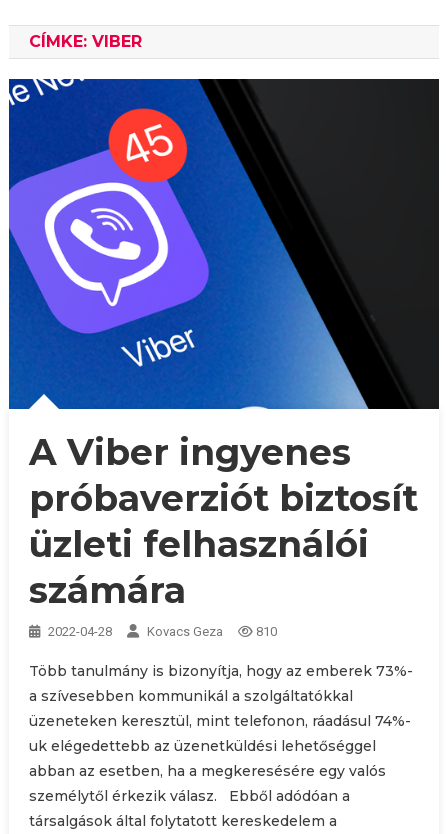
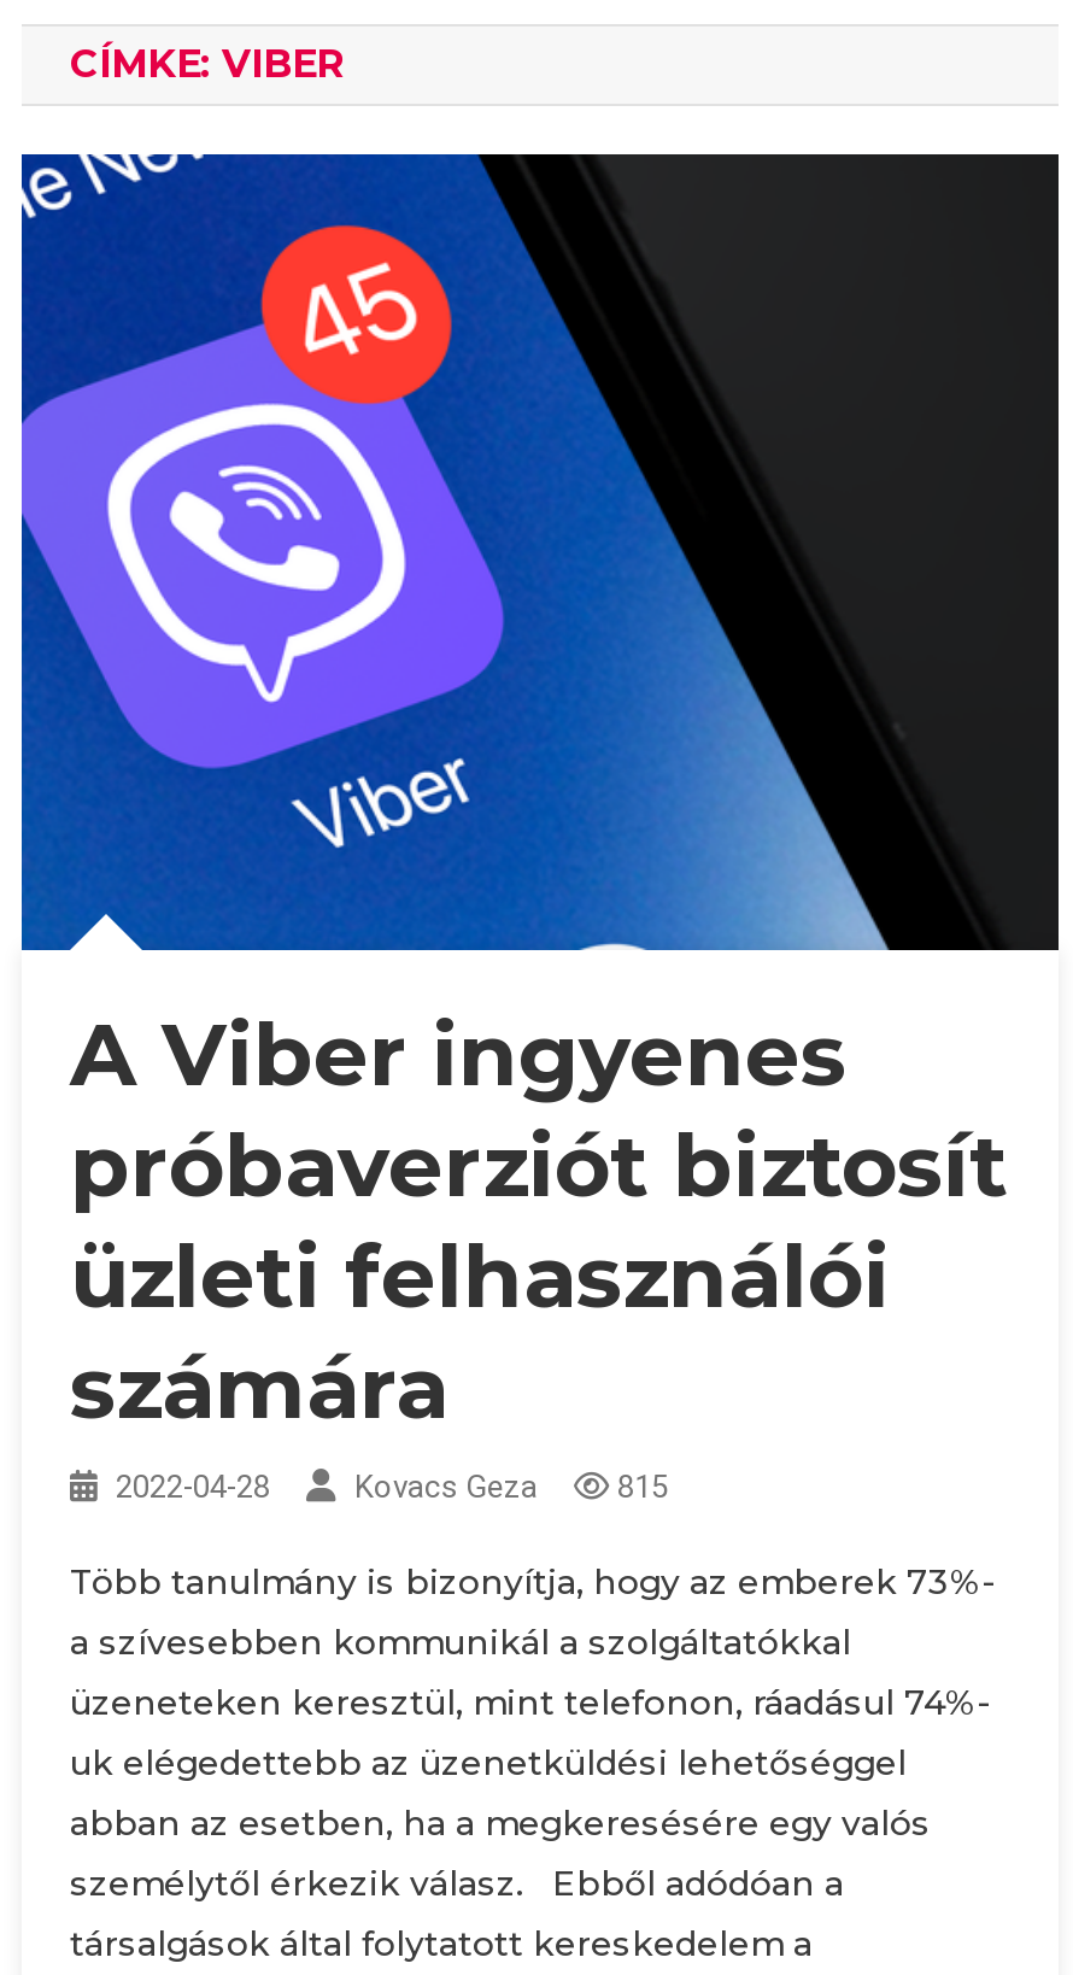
- 810
+ 815
